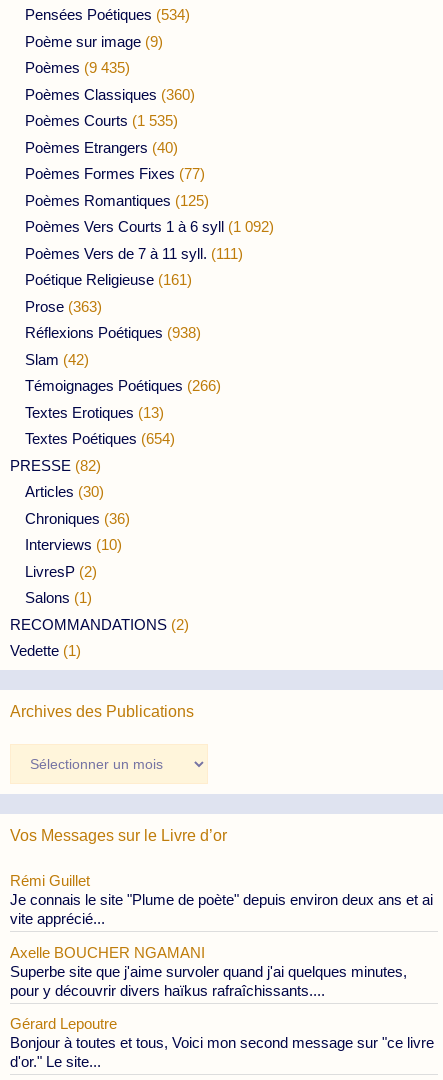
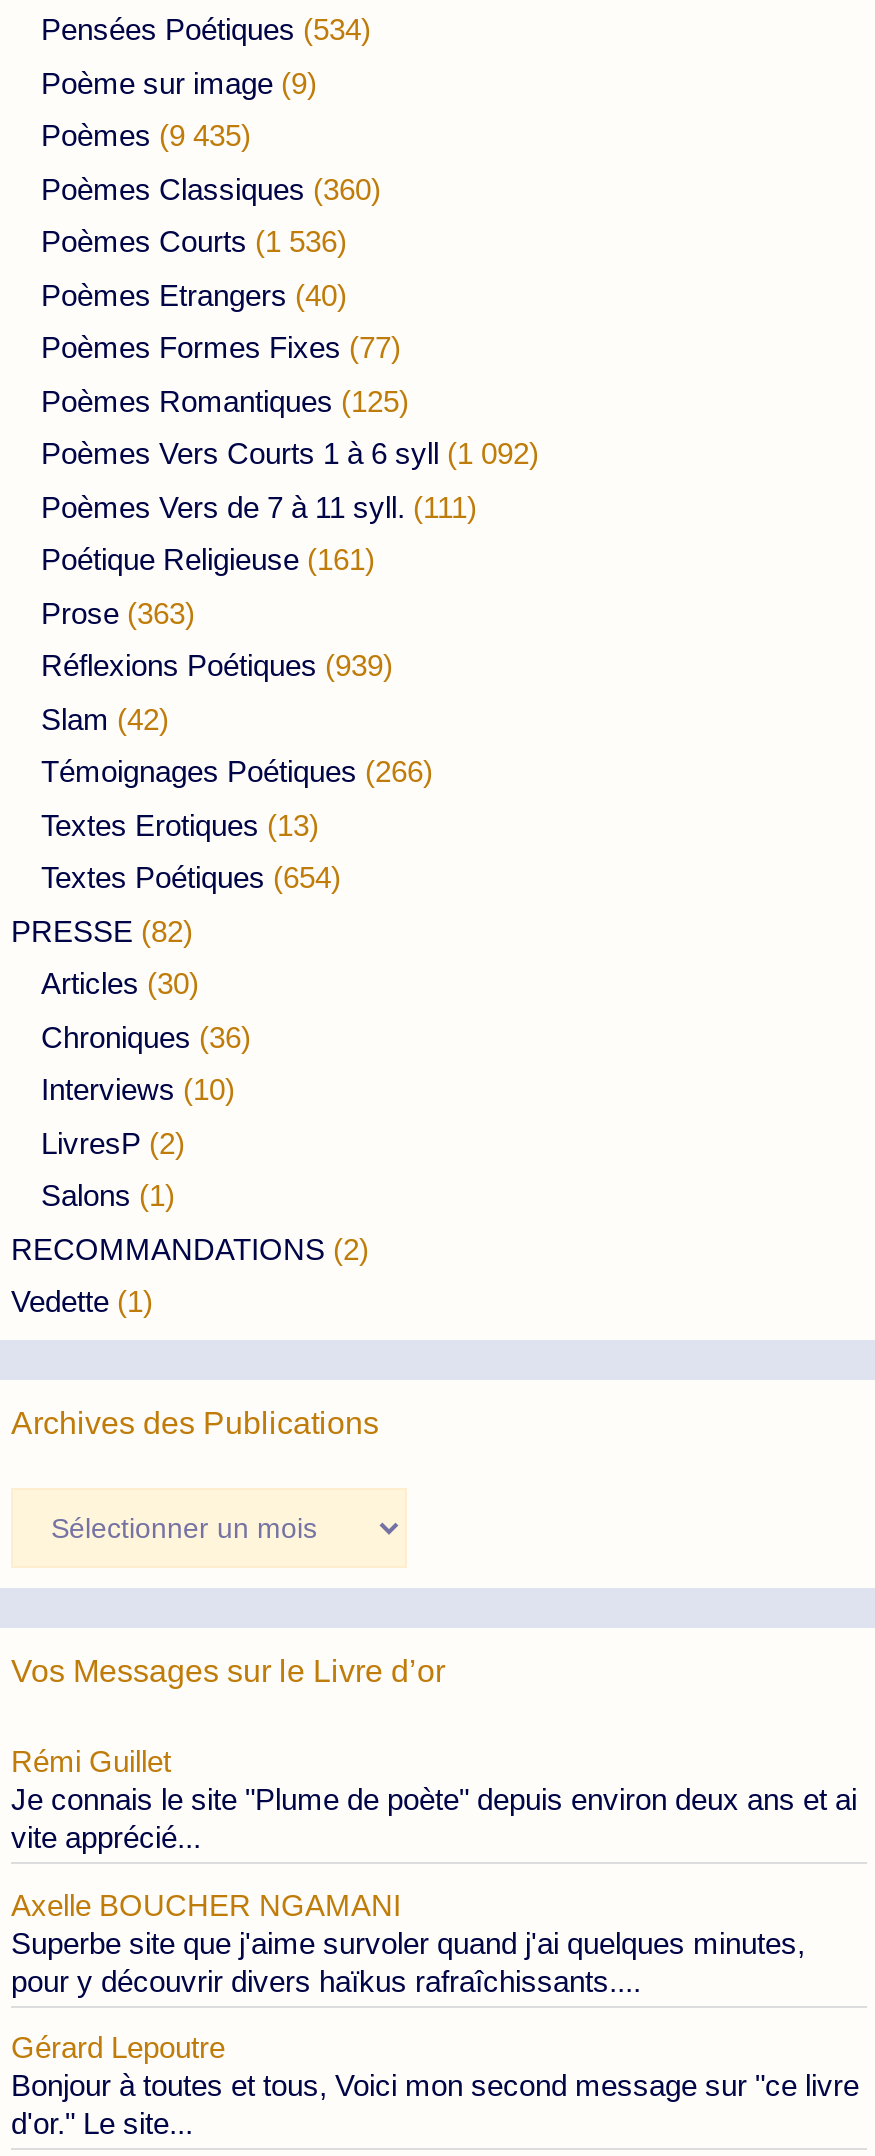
- Poèmes Courts (1 535)
+ Poèmes Courts (1 536)

- Réflexions Poétiques (938)
+ Réflexions Poétiques (939)
